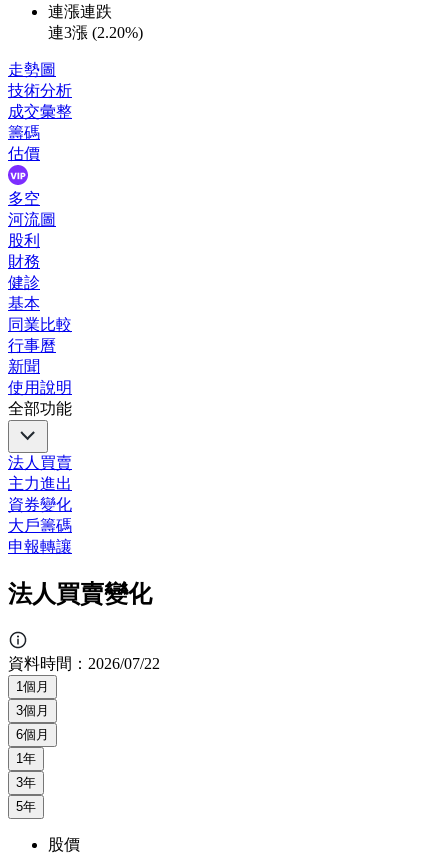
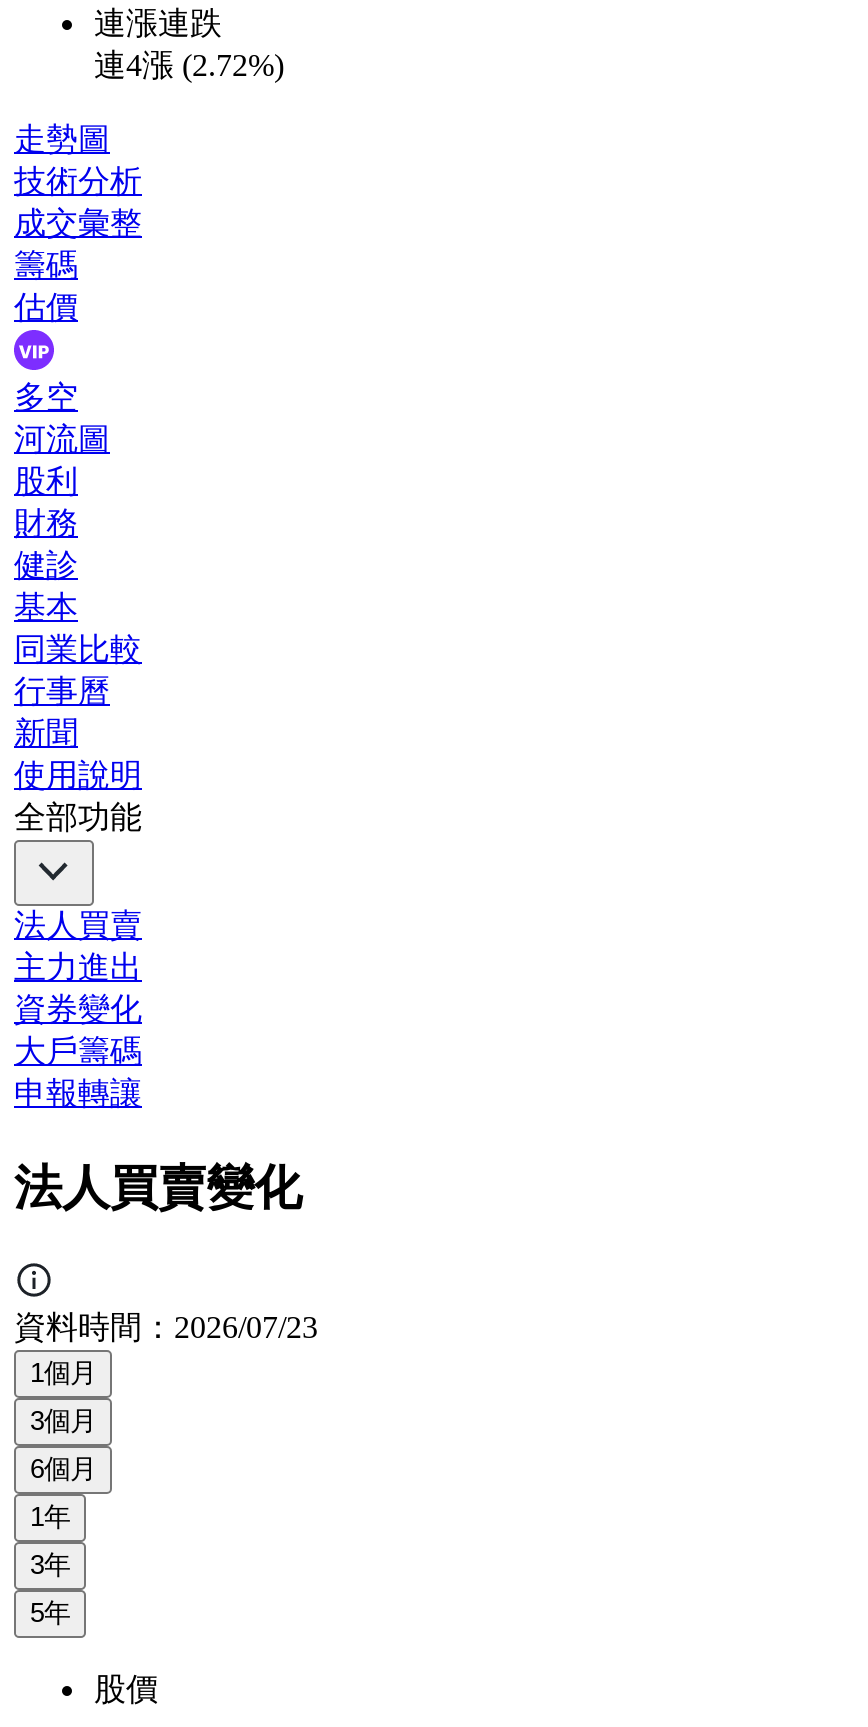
- 連3漲 (2.20%)
+ 連4漲 (2.72%)

- 資料時間：2026/07/22
+ 資料時間：2026/07/23
